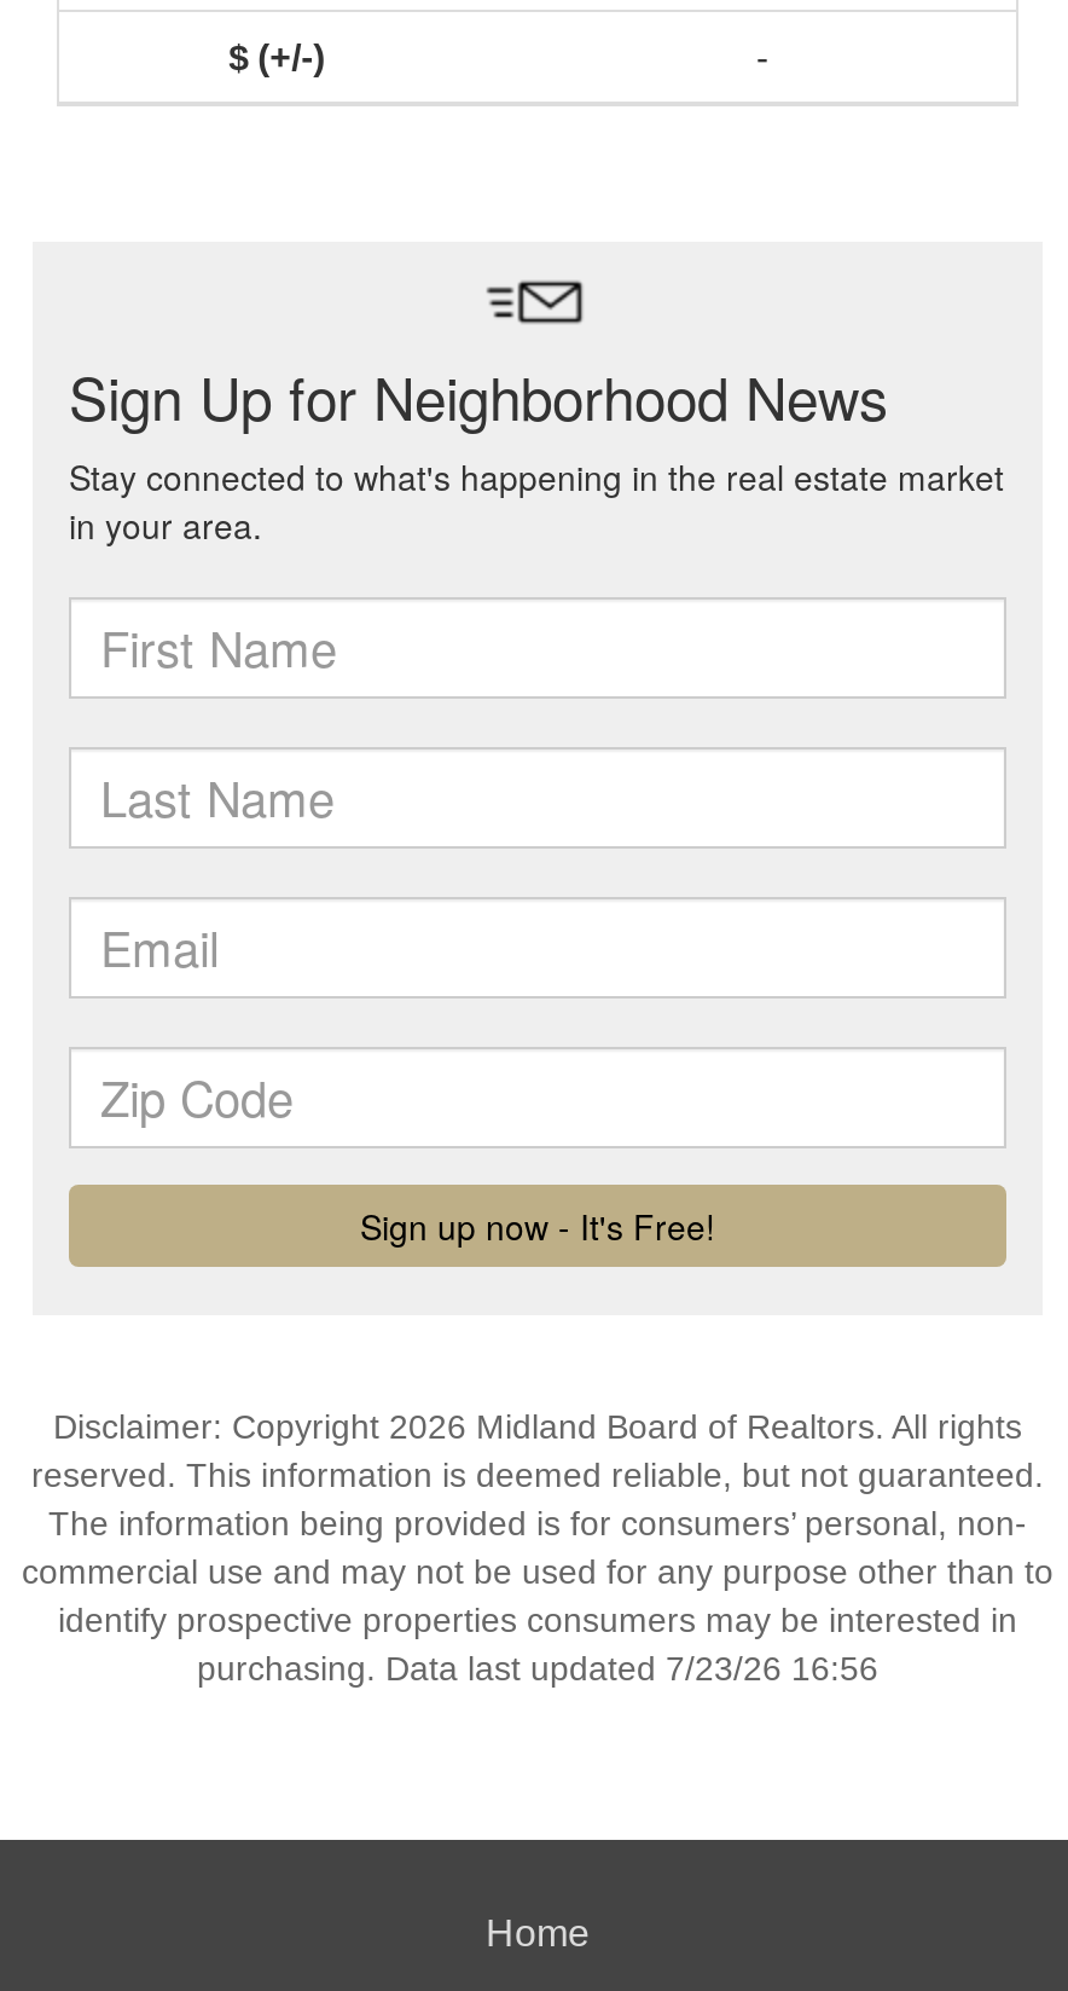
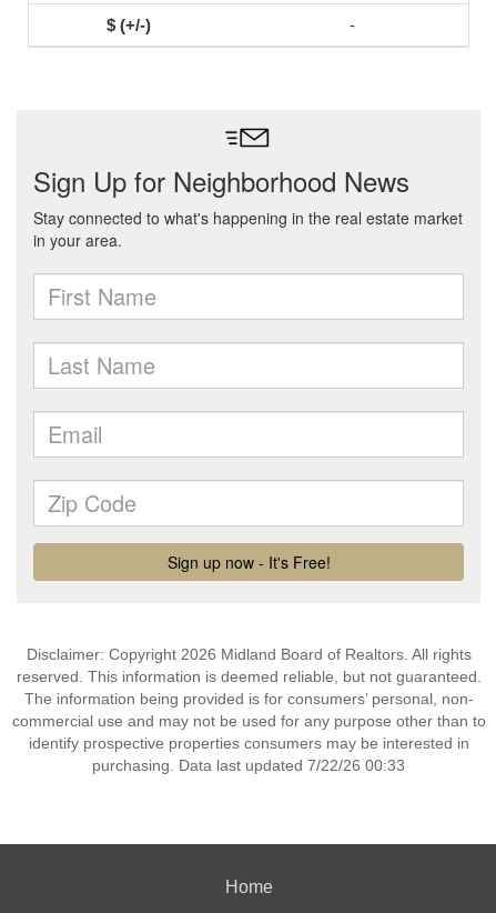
- purchasing. Data last updated 7/23/26 16:56
+ purchasing. Data last updated 7/22/26 00:33
